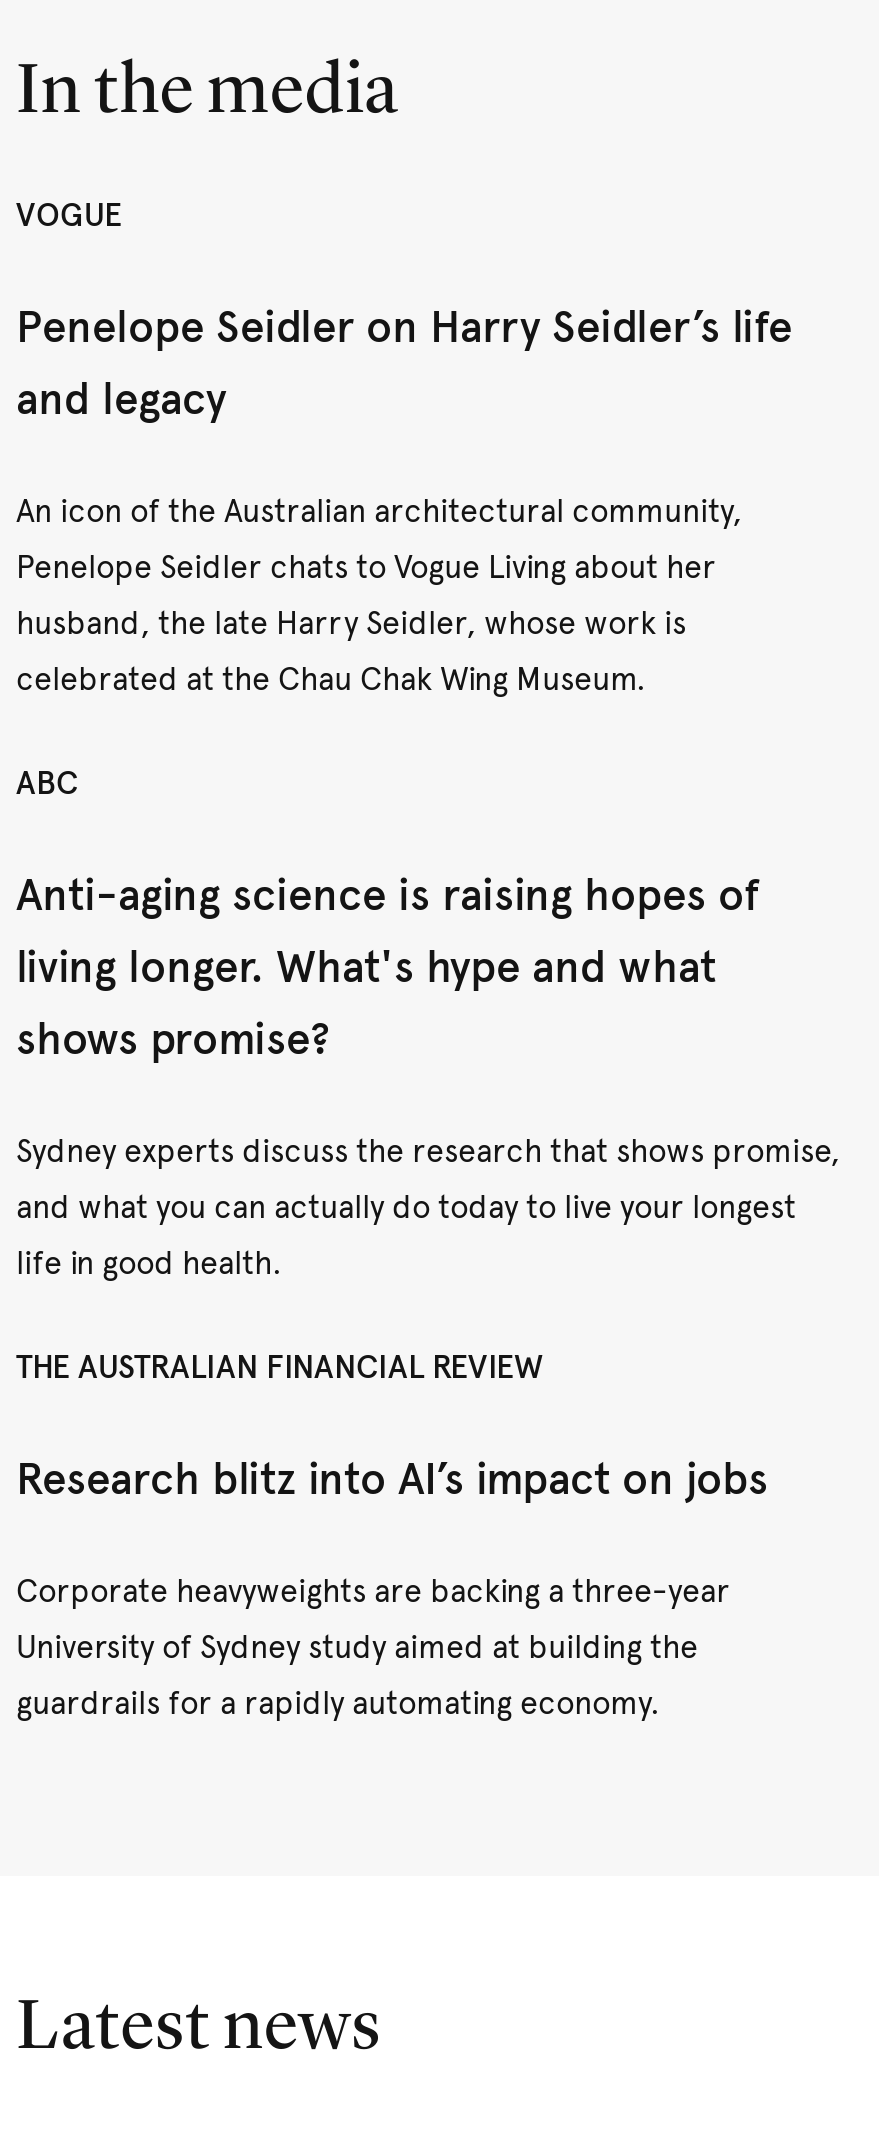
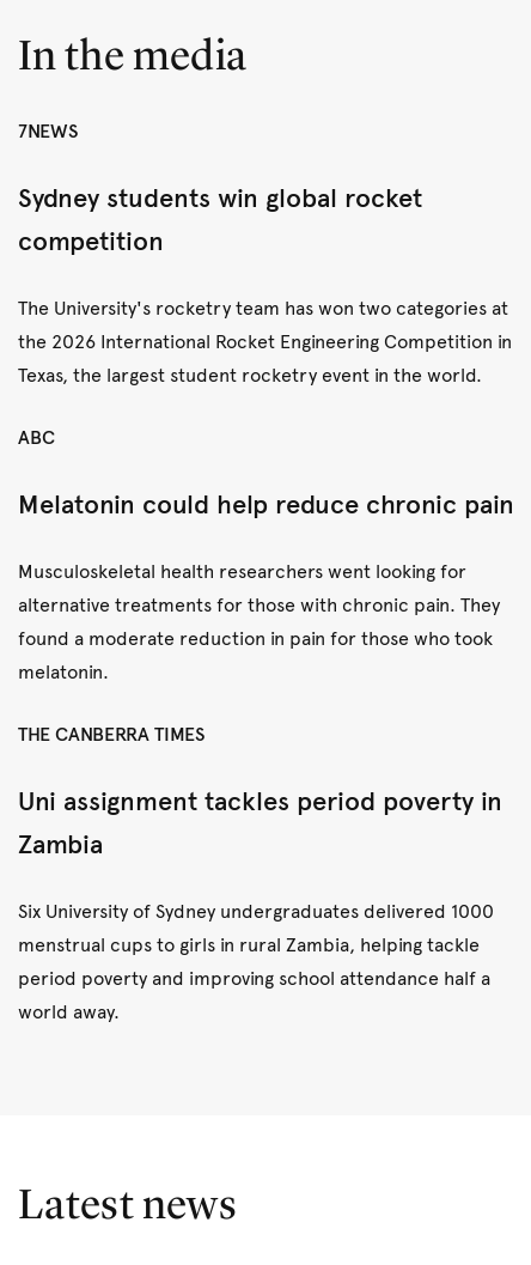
- VOGUE
- Penelope Seidler on Harry Seidler’s life
- and legacy
- An icon of the Australian architectural community,
- Penelope Seidler chats to Vogue Living about her
- husband, the late Harry Seidler, whose work is
- celebrated at the Chau Chak Wing Museum.
+ 7NEWS
+ Sydney students win global rocket
+ competition
+ The University's rocketry team has won two categories at
+ the 2026 International Rocket Engineering Competition in
+ Texas, the largest student rocketry event in the world.

moved up: ABC

- Anti-aging science is raising hopes of
- living longer. What's hype and what
- shows promise?
- Sydney experts discuss the research that shows promise,
- and what you can actually do today to live your longest
- life in good health.
- THE AUSTRALIAN FINANCIAL REVIEW
- Research blitz into AI’s impact on jobs
- Corporate heavyweights are backing a three-year
- University of Sydney study aimed at building the
- guardrails for a rapidly automating economy.
+ Melatonin could help reduce chronic pain
+ Musculoskeletal health researchers went looking for
+ alternative treatments for those with chronic pain. They
+ found a moderate reduction in pain for those who took
+ melatonin.
+ THE CANBERRA TIMES
+ Uni assignment tackles period poverty in
+ Zambia
+ Six University of Sydney undergraduates delivered 1000
+ menstrual cups to girls in rural Zambia, helping tackle
+ period poverty and improving school attendance half a
+ world away.
